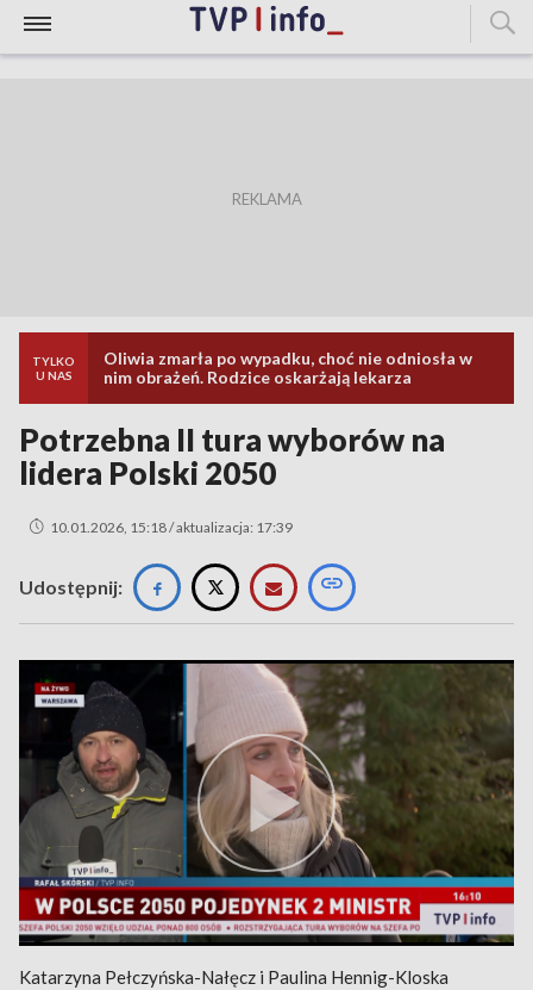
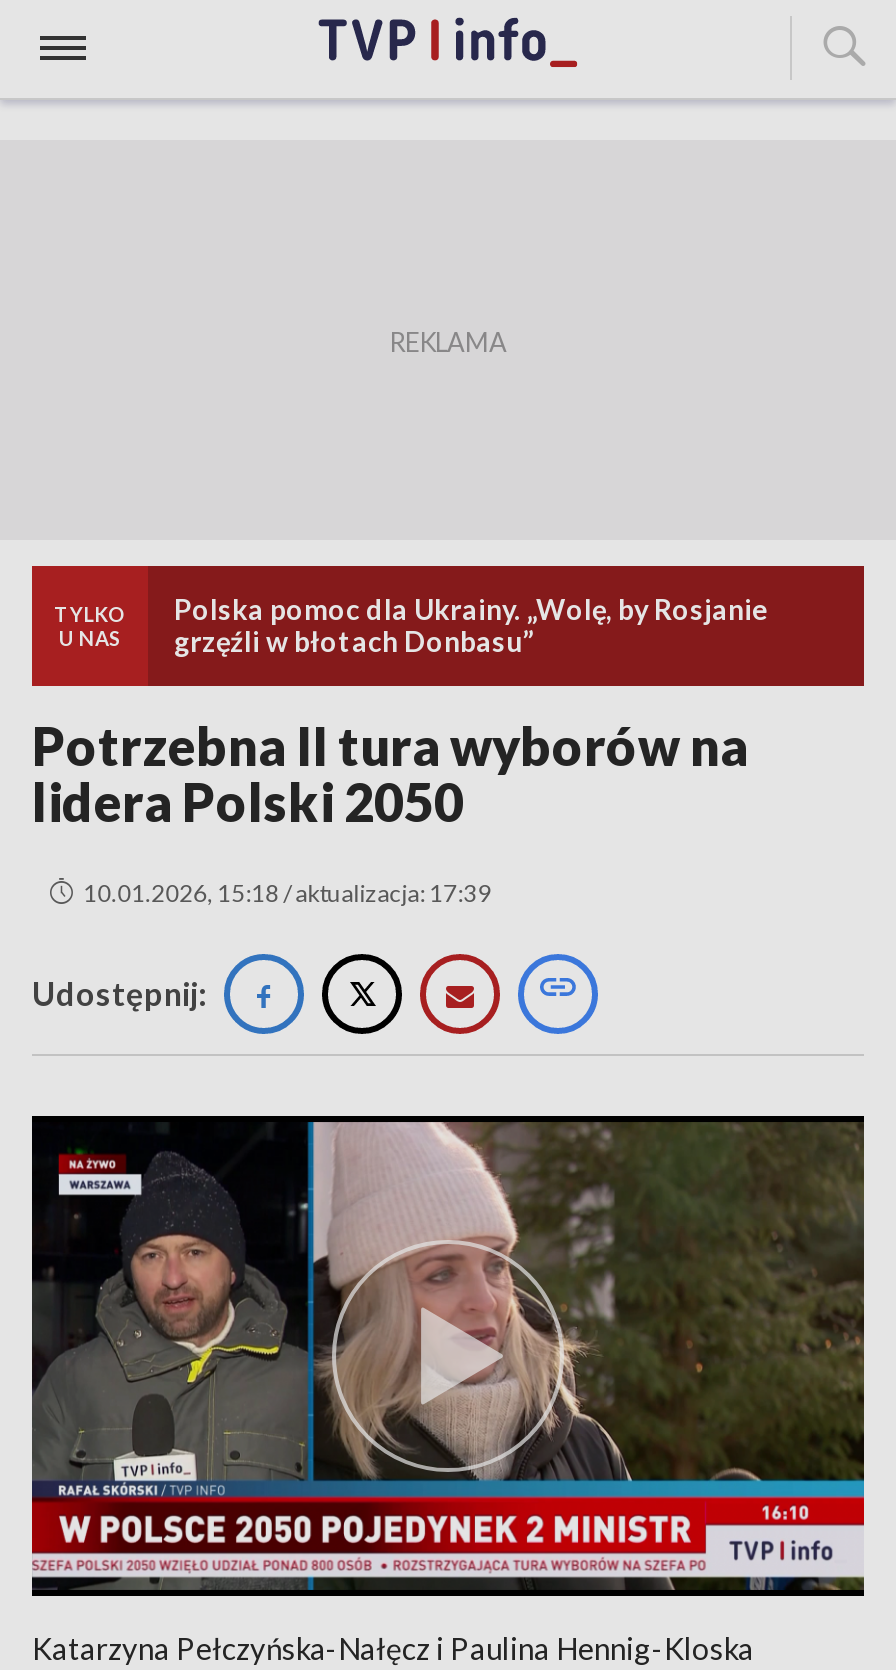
- Oliwia zmarła po wypadku, choć nie odniosła w
- nim obrażeń. Rodzice oskarżają lekarza
+ Polska pomoc dla Ukrainy. „Wolę, by Rosjanie
+ grzęźli w błotach Donbasu”
